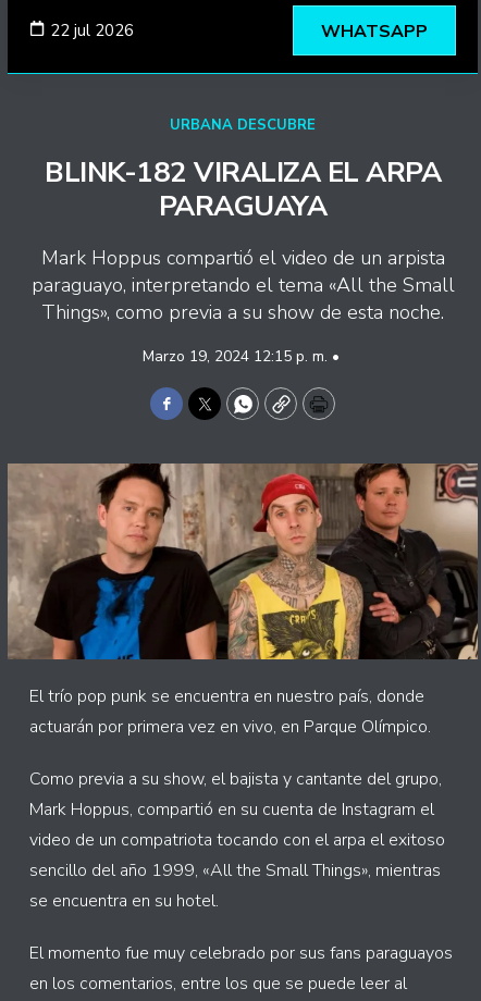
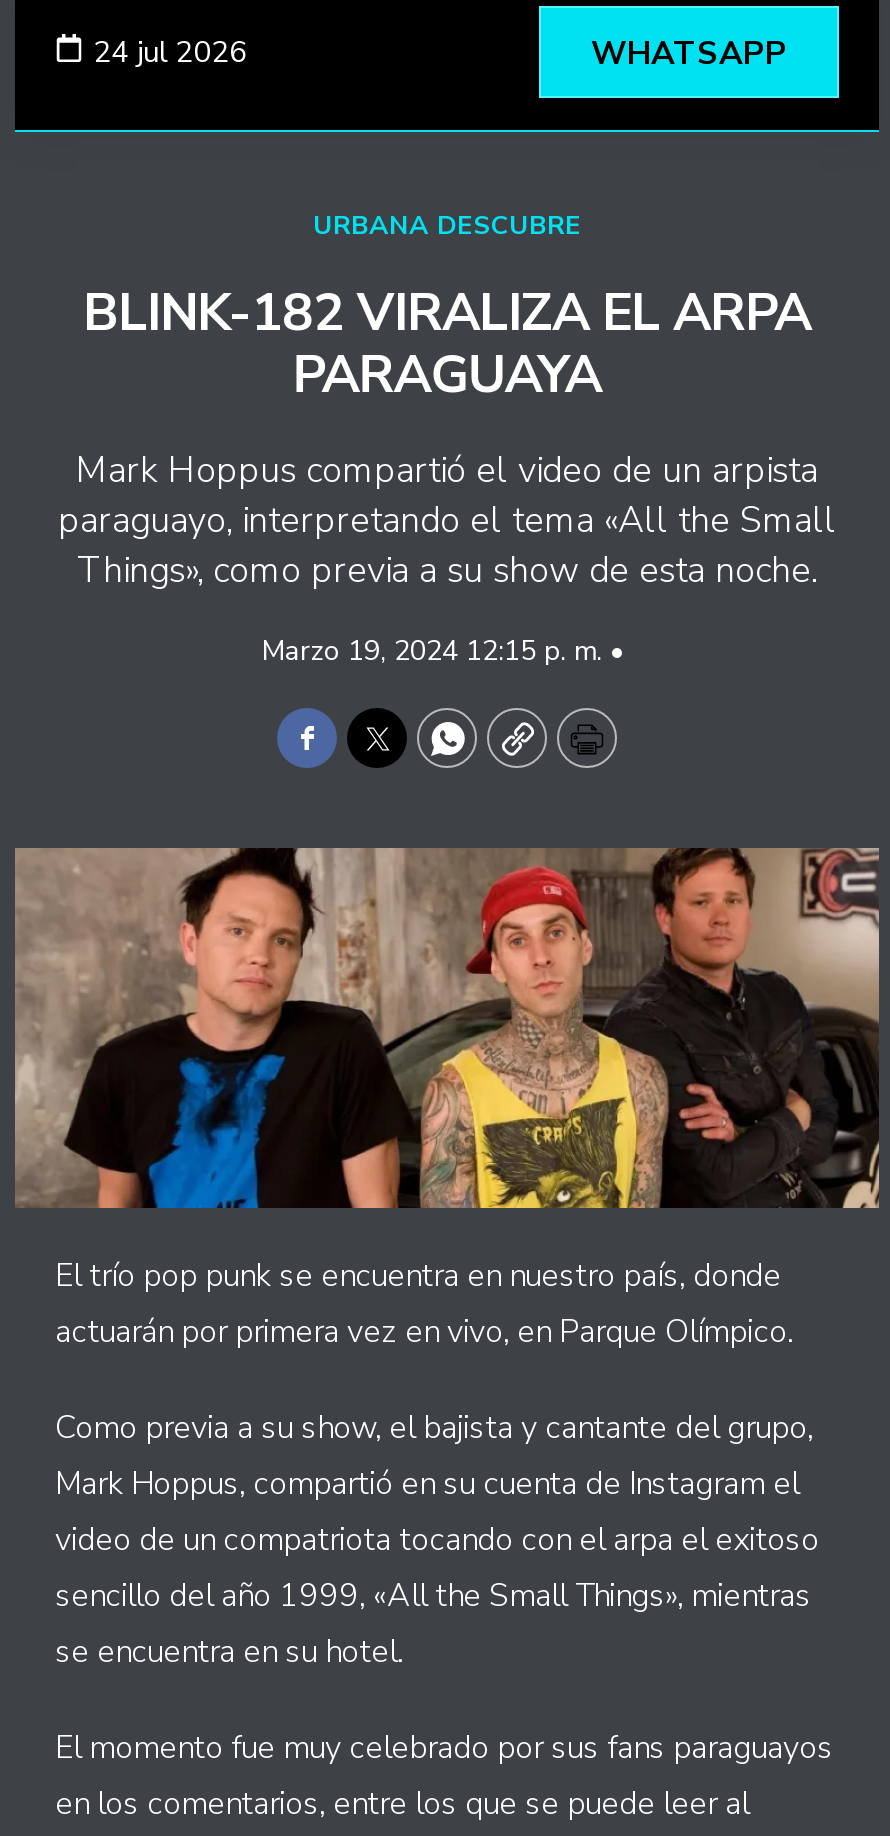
- 22 jul 2026
+ 24 jul 2026
